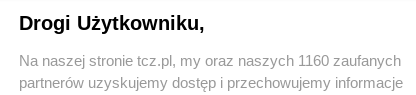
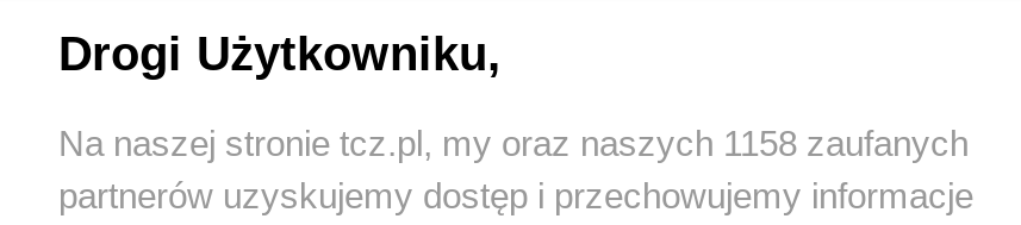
- Na naszej stronie tcz.pl, my oraz naszych 1160 zaufanych
+ Na naszej stronie tcz.pl, my oraz naszych 1158 zaufanych
